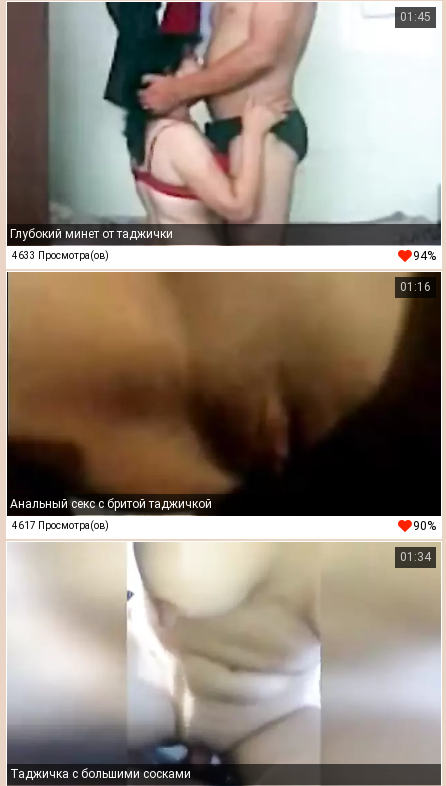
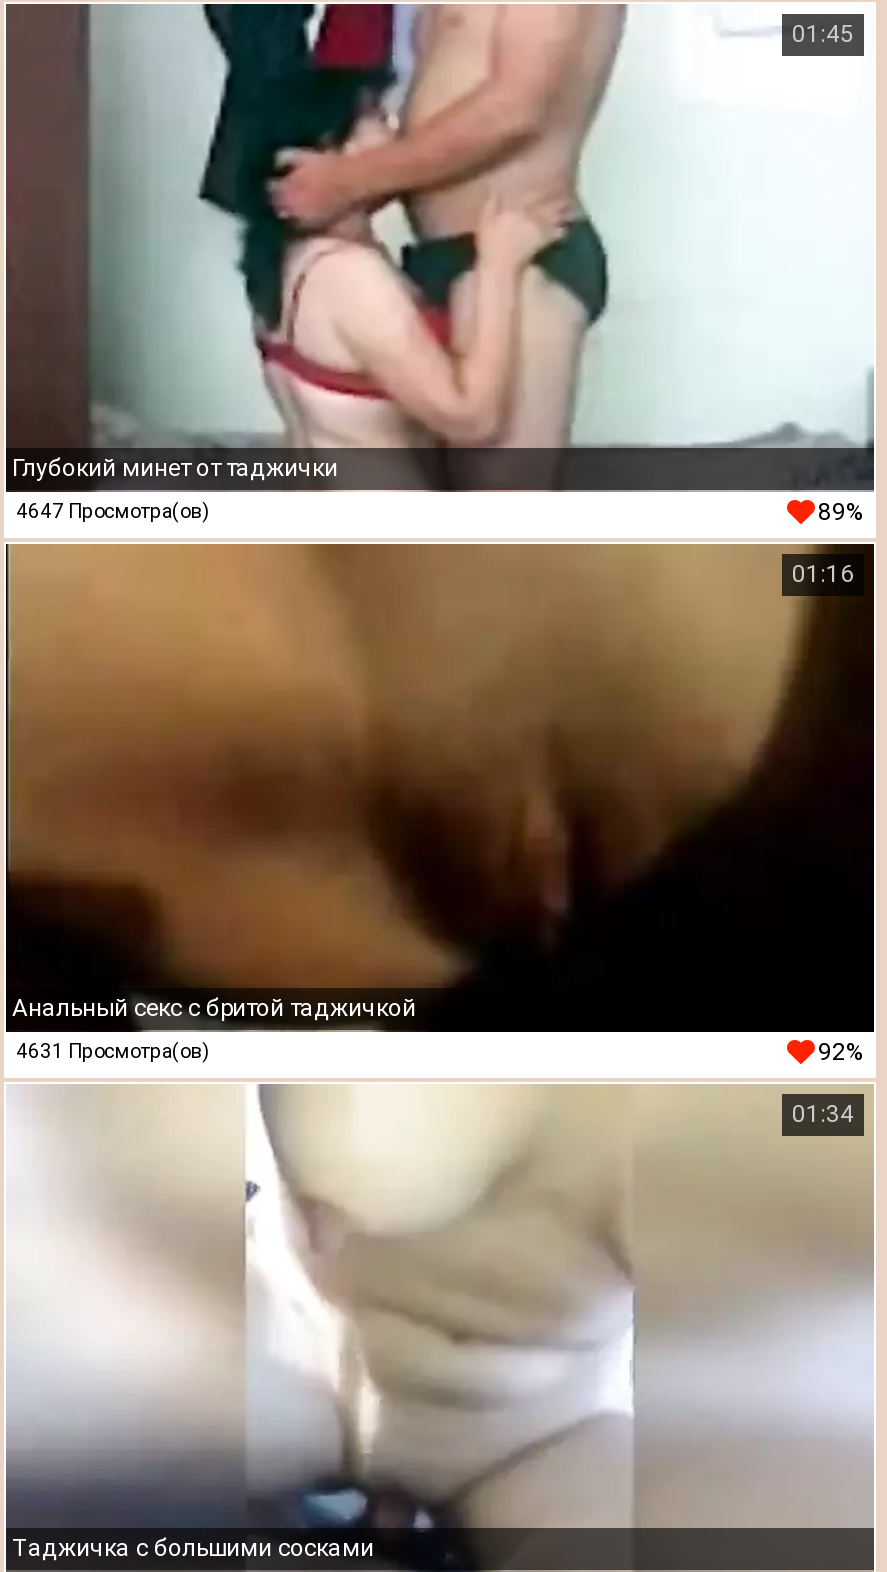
- 4633 Просмотра(ов)
+ 4647 Просмотра(ов)

- 94%
+ 89%

- 4617 Просмотра(ов)
+ 4631 Просмотра(ов)

- 90%
+ 92%
